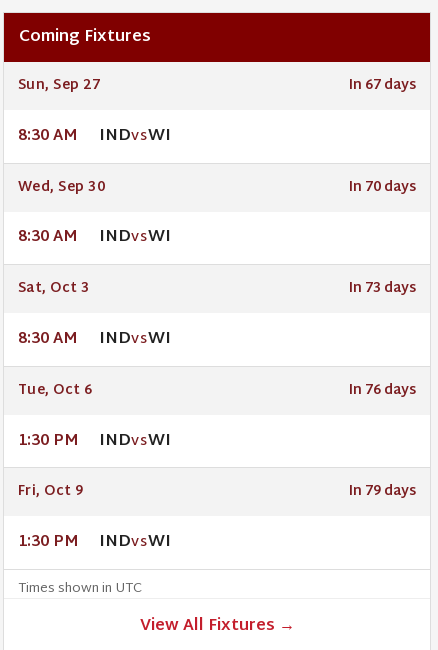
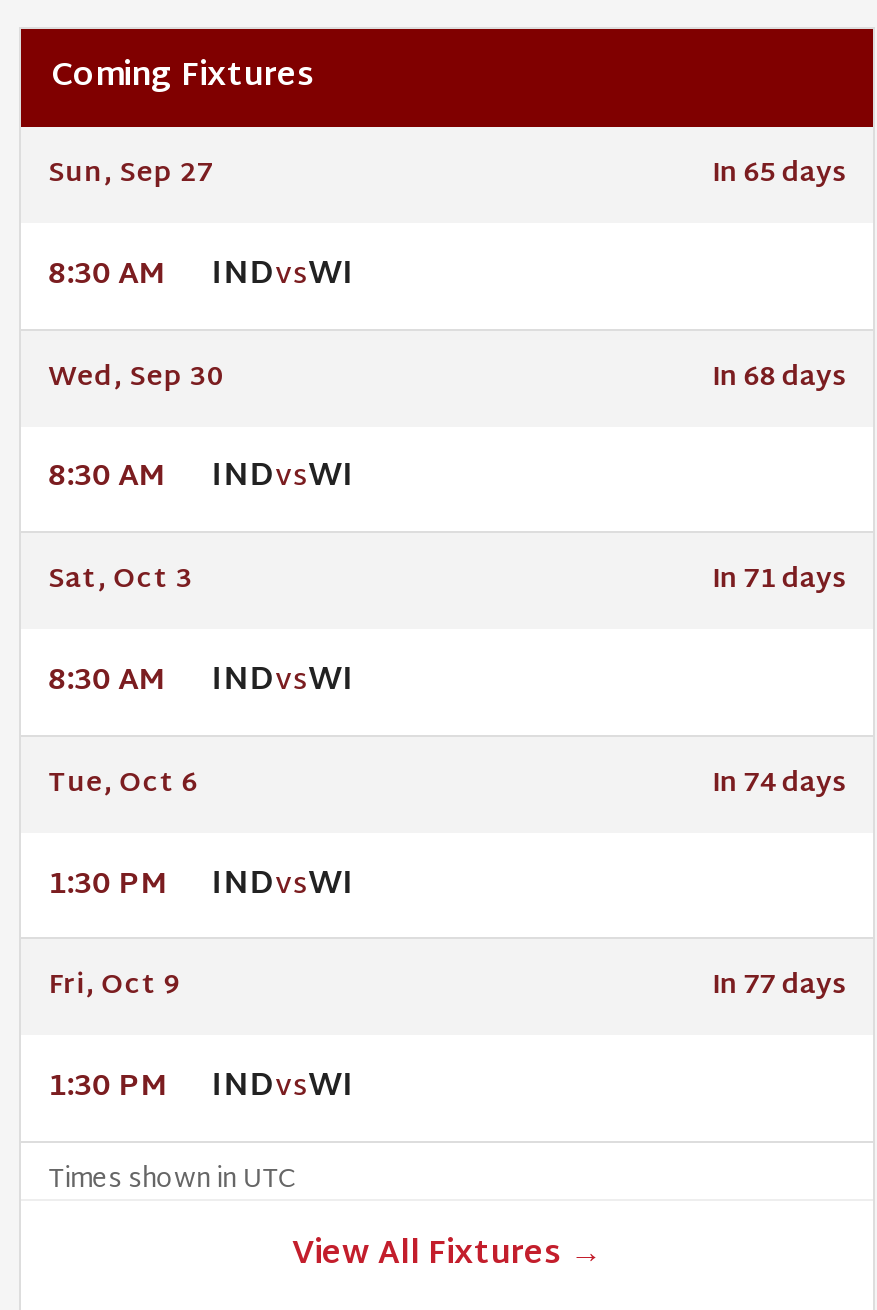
- In 67 days
+ In 65 days

- In 70 days
+ In 68 days

- In 73 days
+ In 71 days

- In 76 days
+ In 74 days

- In 79 days
+ In 77 days
